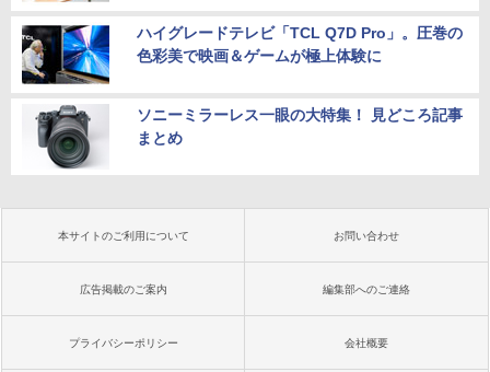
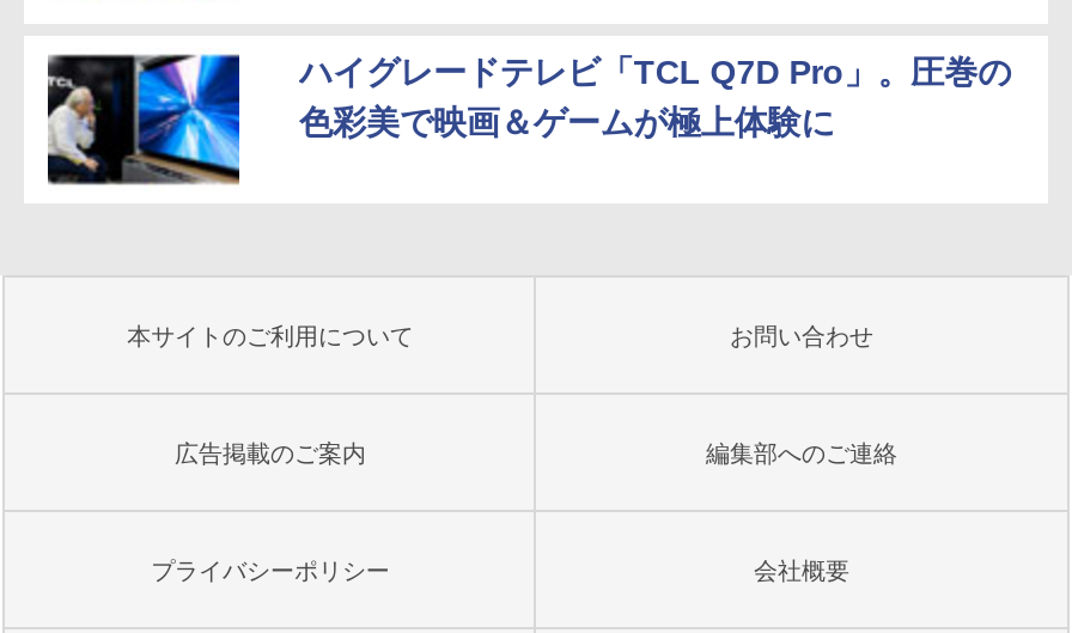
- [image]
- ソニーミラーレス一眼の大特集！ 見どころ記事
- まとめ
